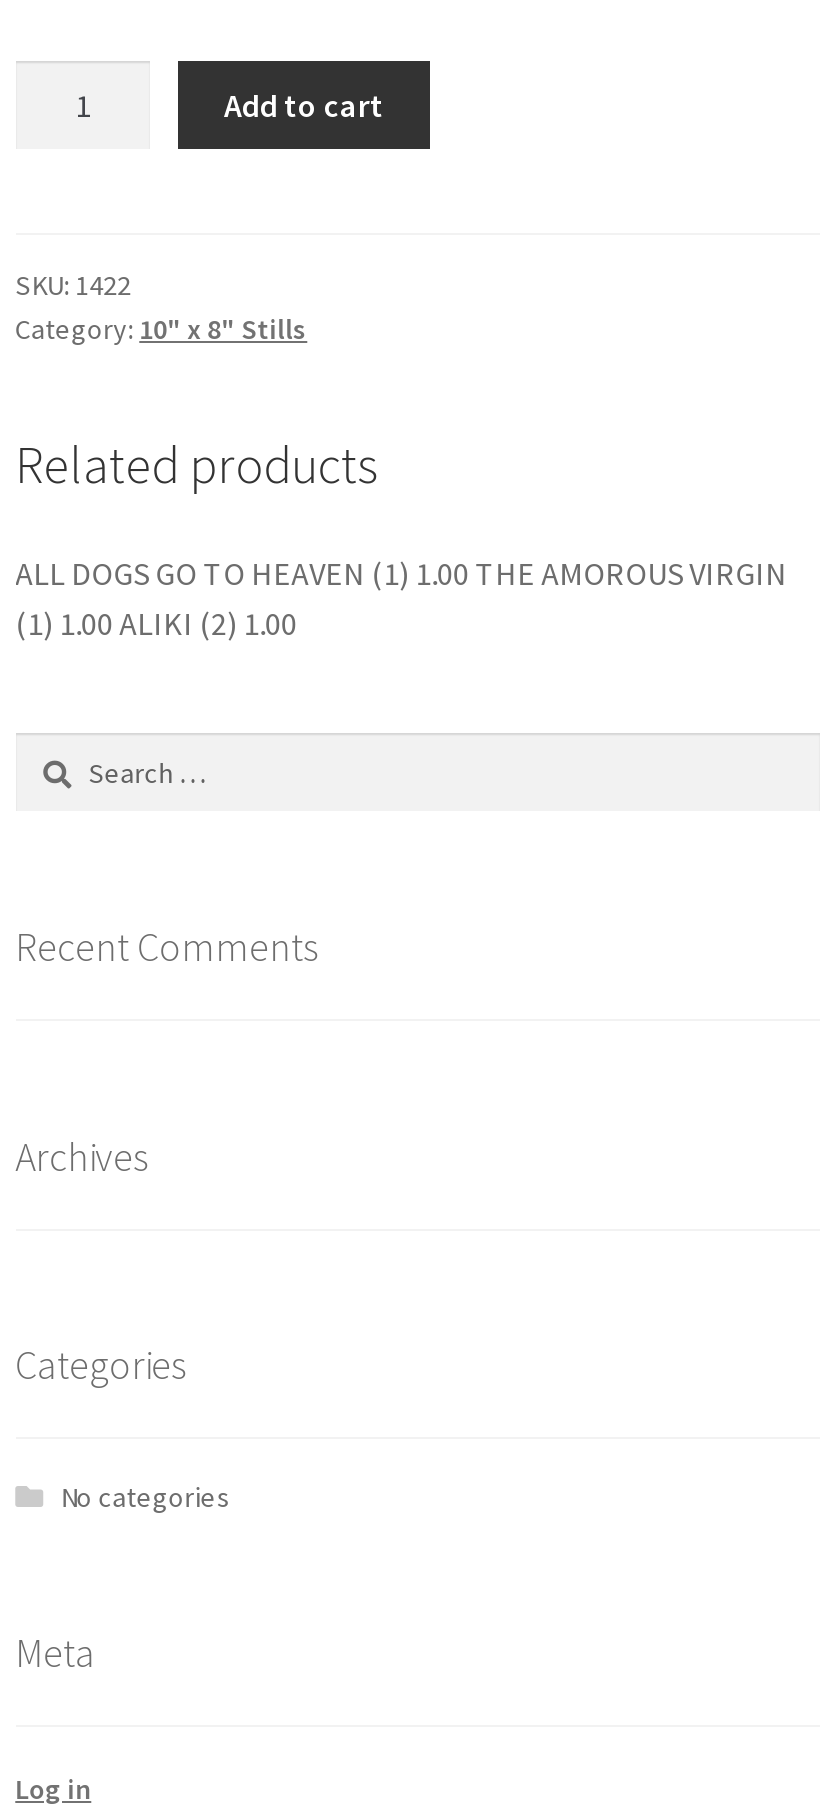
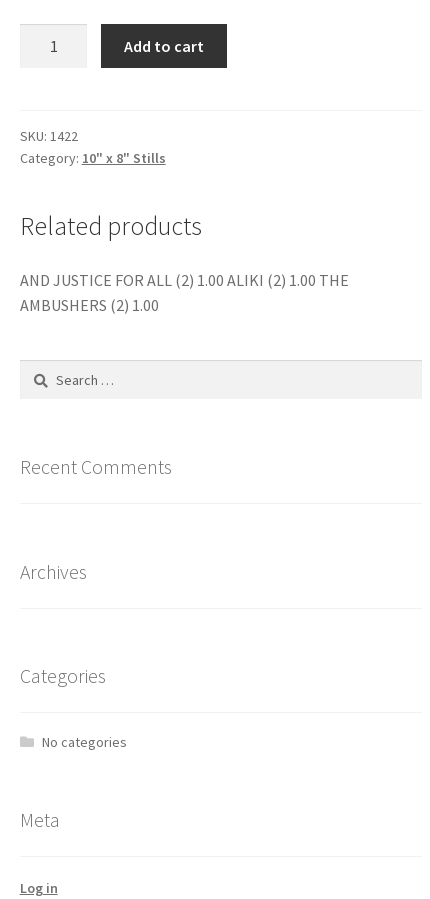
- ALL DOGS GO TO HEAVEN (1) 1.00 THE AMOROUS VIRGIN
- (1) 1.00 ALIKI (2) 1.00
+ AND JUSTICE FOR ALL (2) 1.00 ALIKI (2) 1.00 THE
+ AMBUSHERS (2) 1.00
